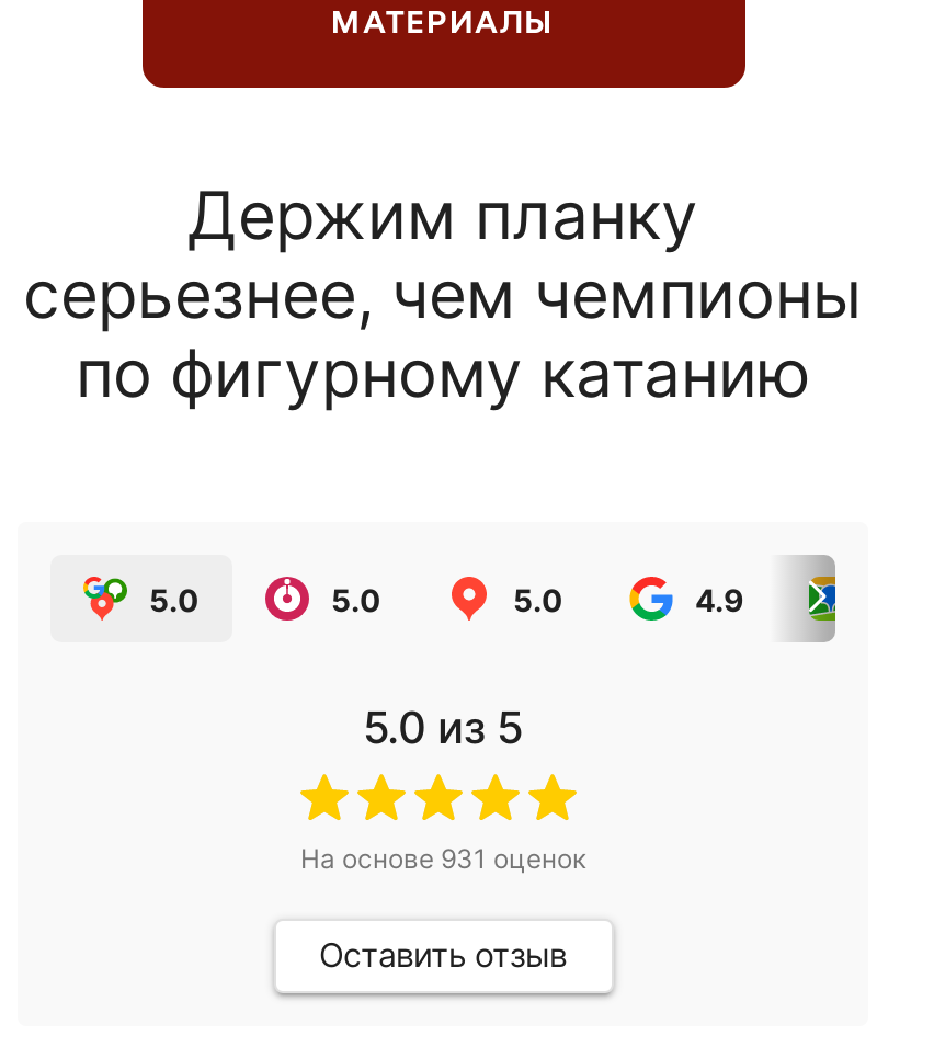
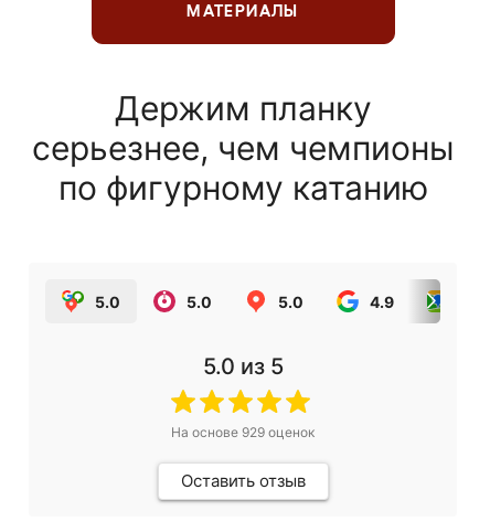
- На основе 931 оценок
+ На основе 929 оценок
